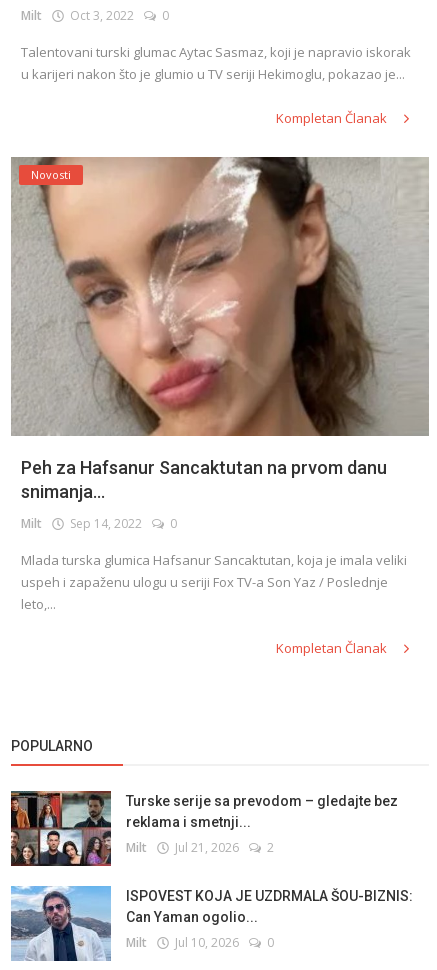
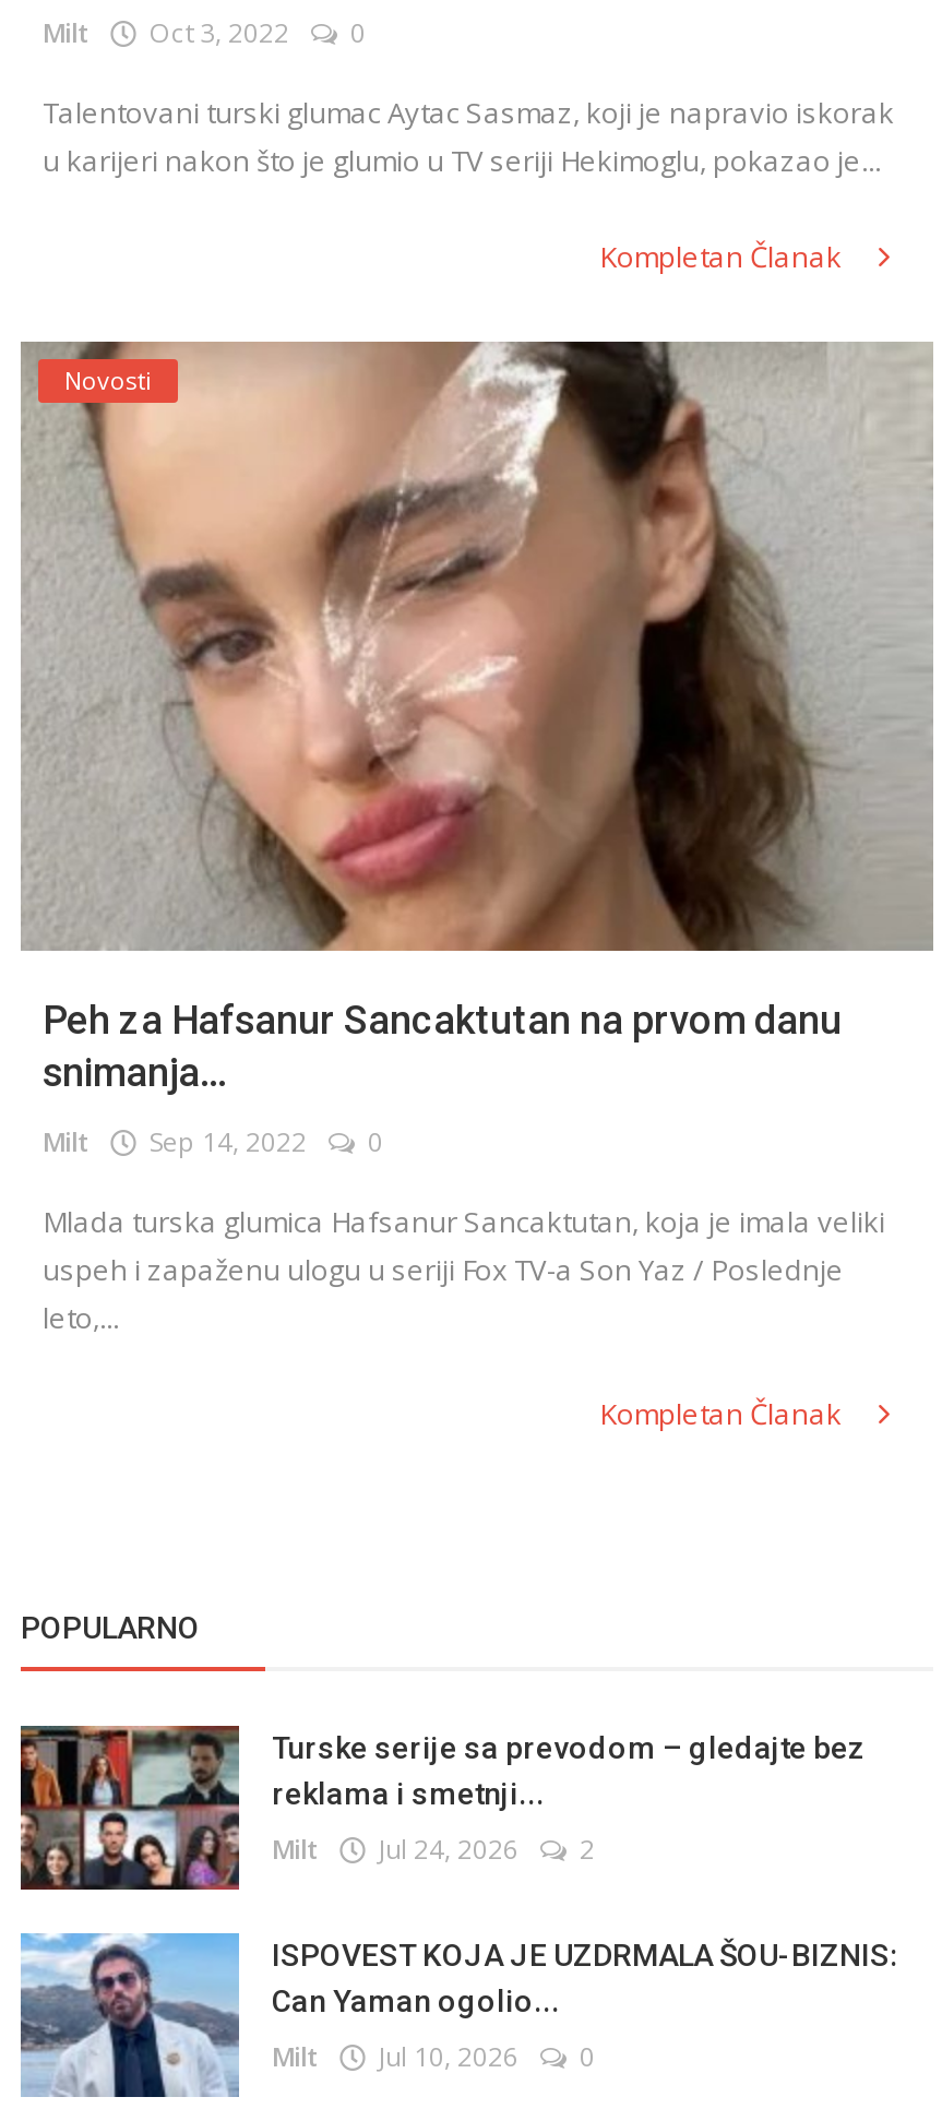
- Milt Jul 21, 2026 2
+ Milt Jul 24, 2026 2
